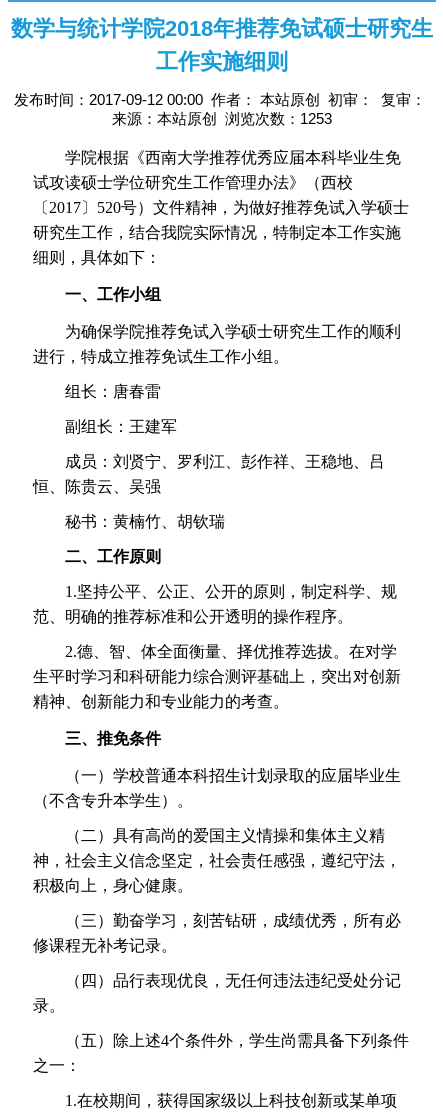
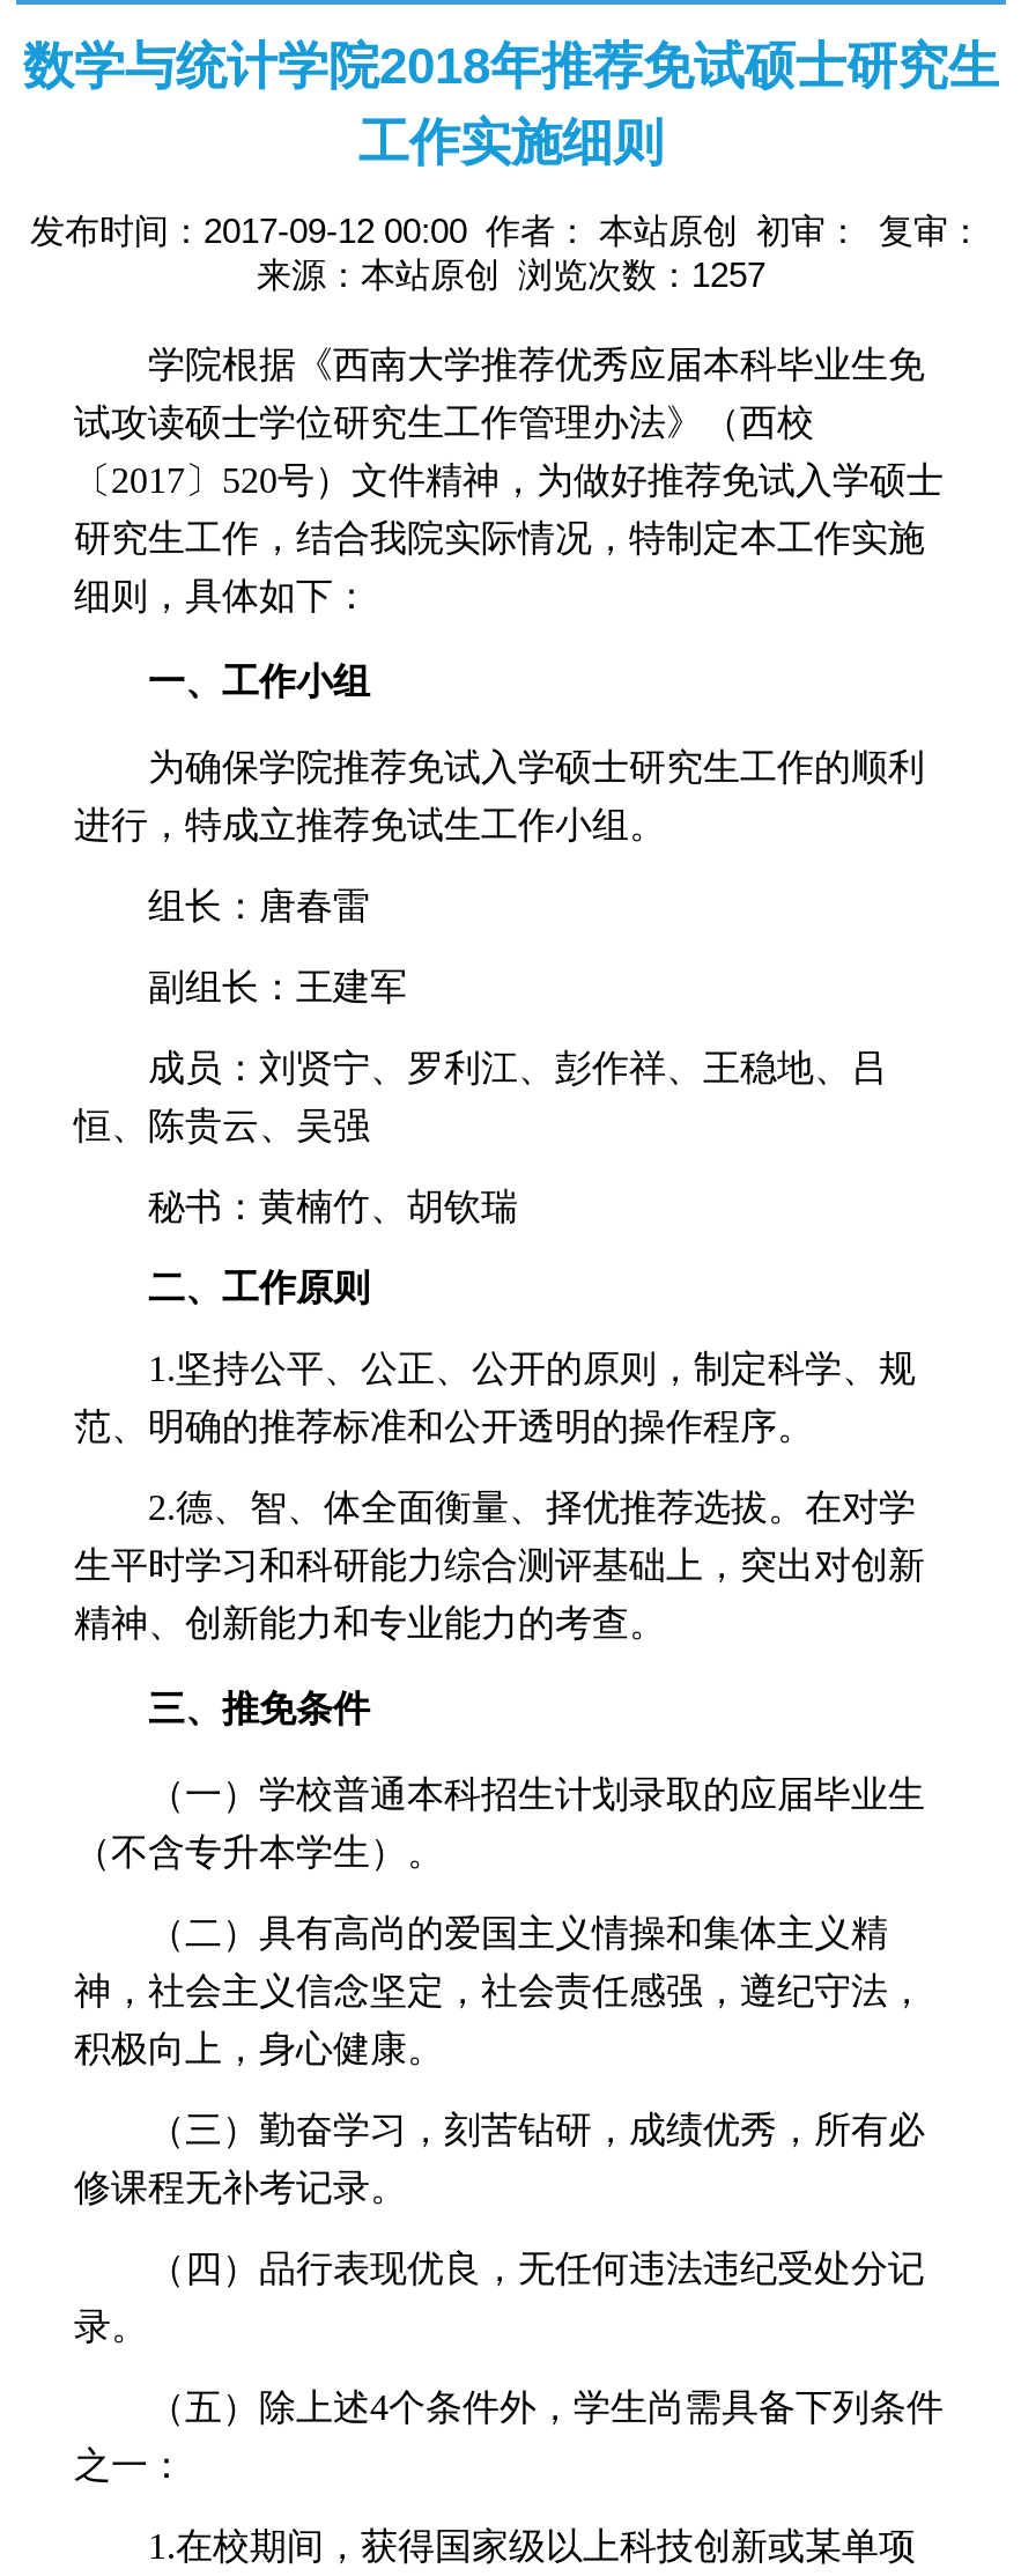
- 来源：本站原创 浏览次数：1253
+ 来源：本站原创 浏览次数：1257
